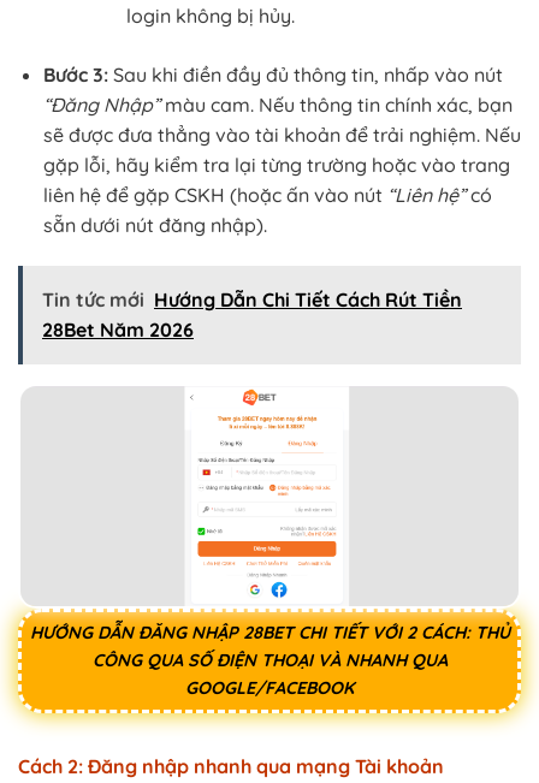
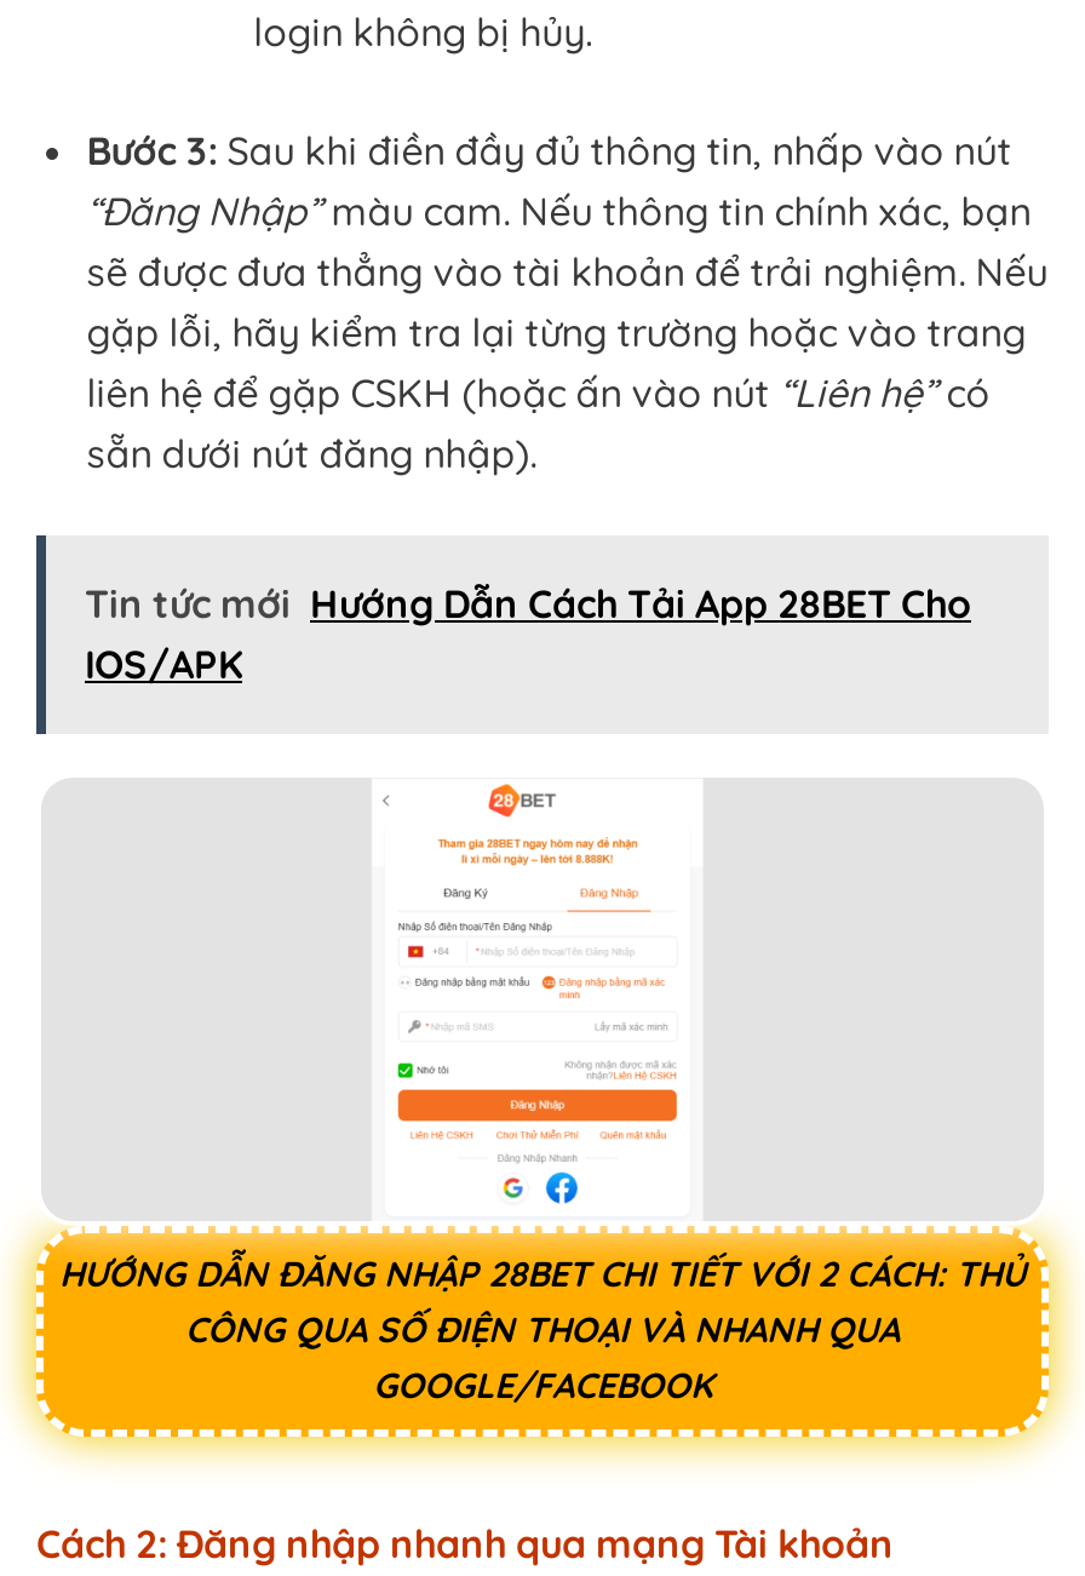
- Tin tức mới Hướng Dẫn Chi Tiết Cách Rút Tiền
- 28Bet Năm 2026
+ Tin tức mới Hướng Dẫn Cách Tải App 28BET Cho
+ IOS/APK
